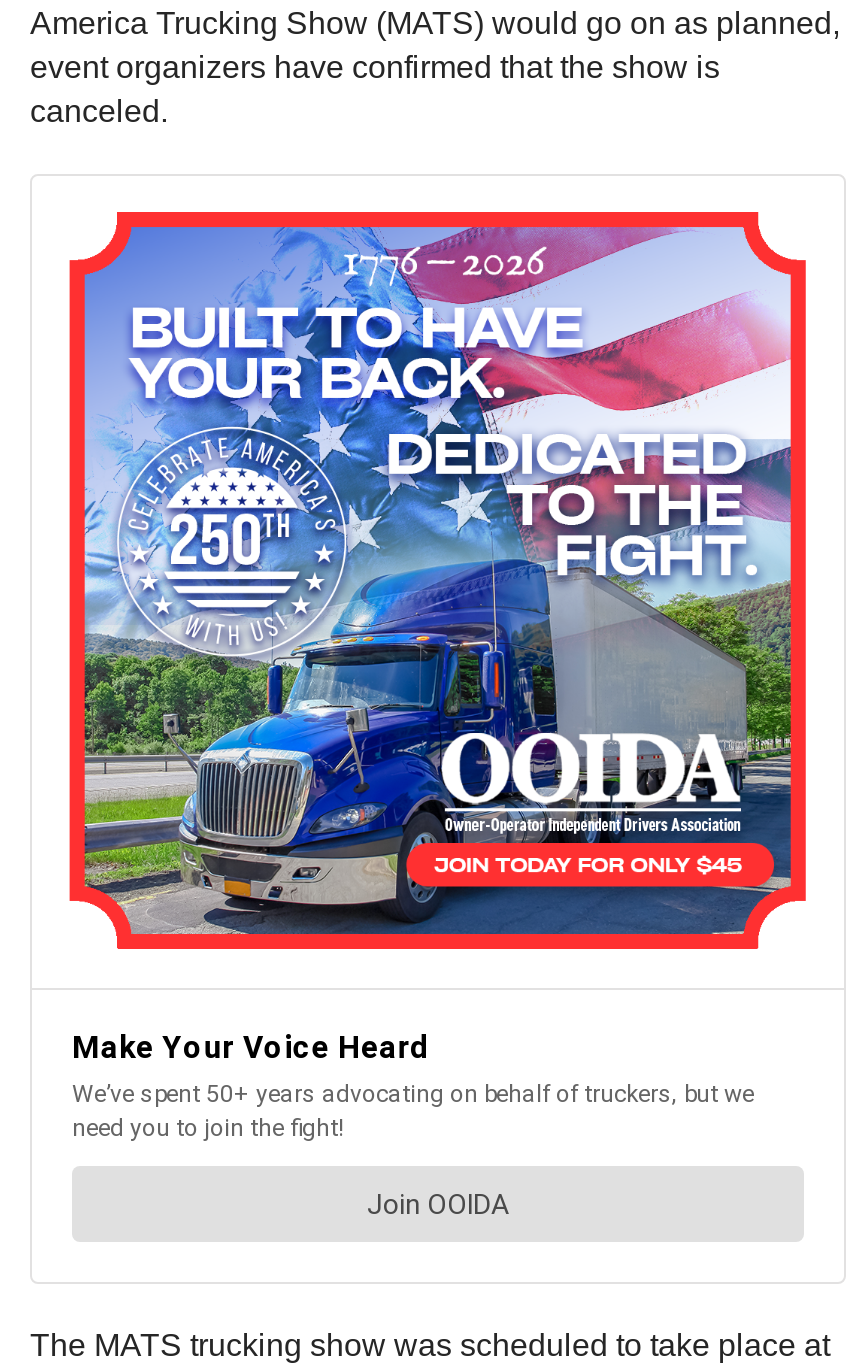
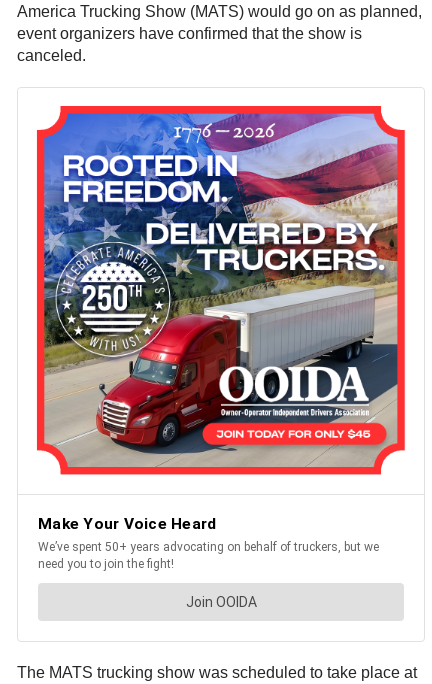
- [image]
+ [image]
